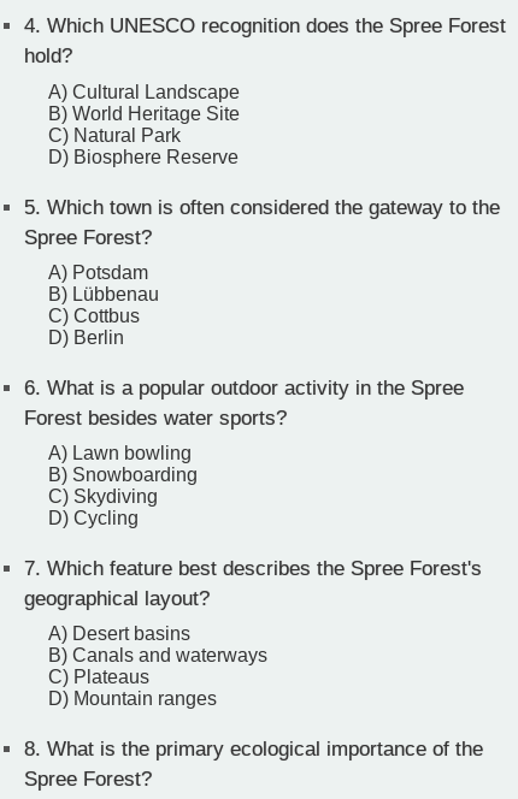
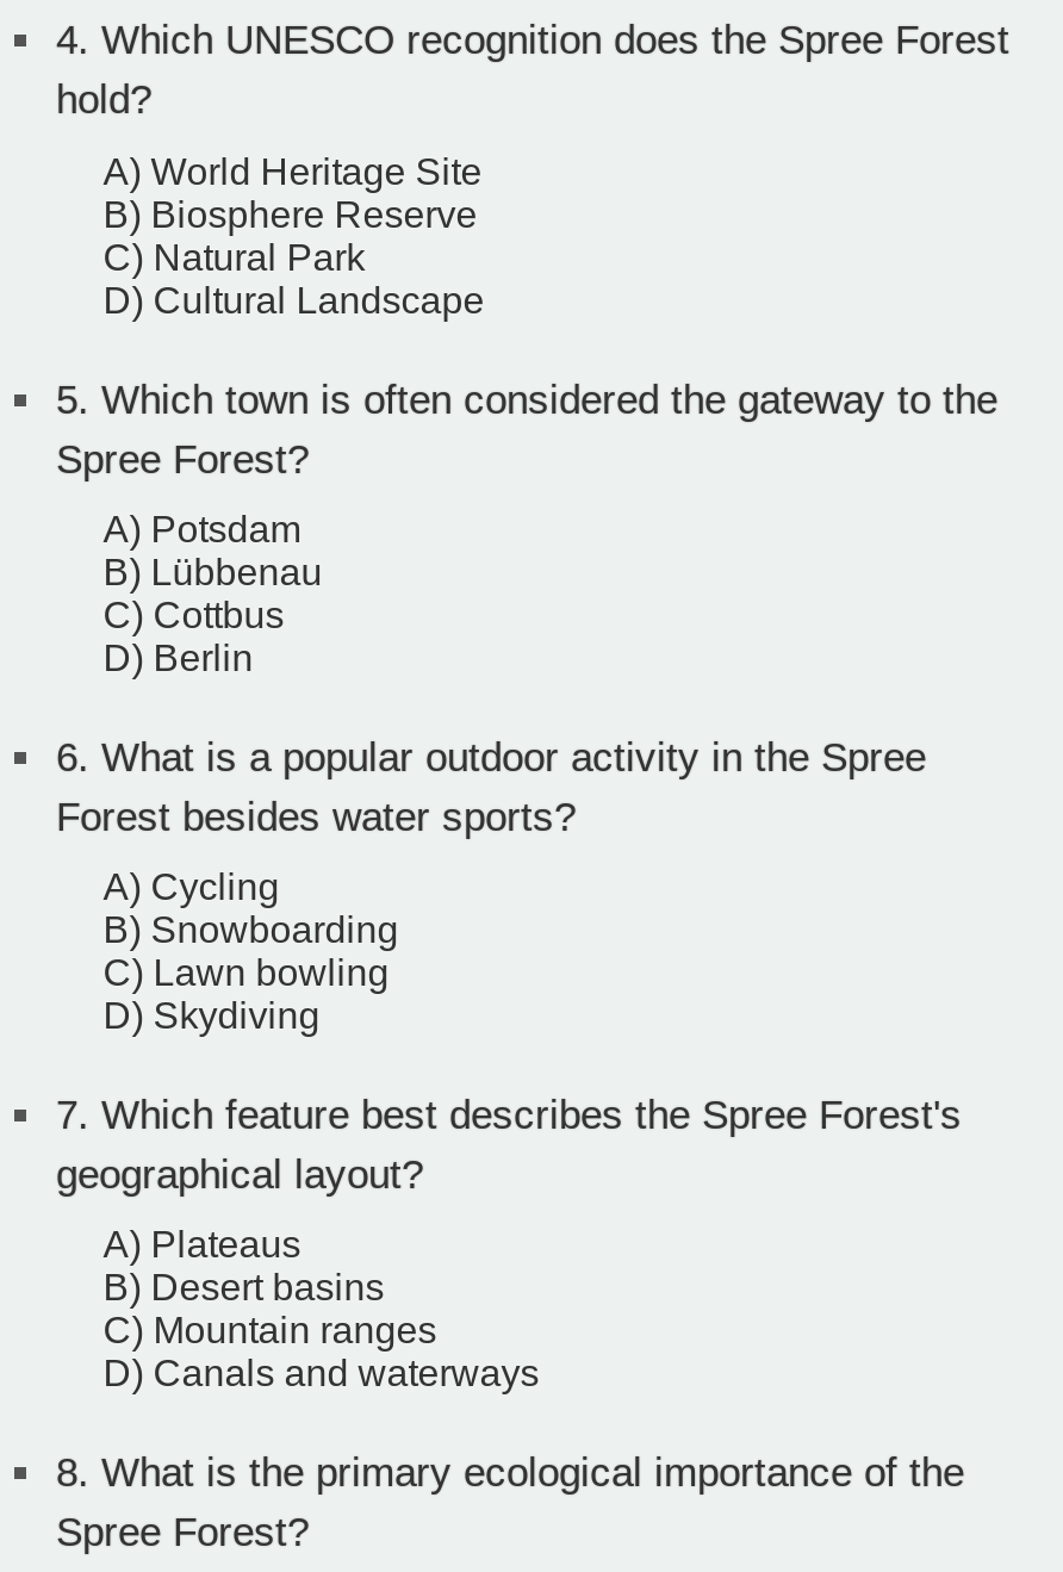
- A) Cultural Landscape
- B) World Heritage Site
+ A) World Heritage Site
+ B) Biosphere Reserve

- D) Biosphere Reserve
+ D) Cultural Landscape

- A) Lawn bowling
+ A) Cycling

- C) Skydiving
- D) Cycling
+ C) Lawn bowling
+ D) Skydiving

- A) Desert basins
- B) Canals and waterways
- C) Plateaus
- D) Mountain ranges
+ A) Plateaus
+ B) Desert basins
+ C) Mountain ranges
+ D) Canals and waterways
